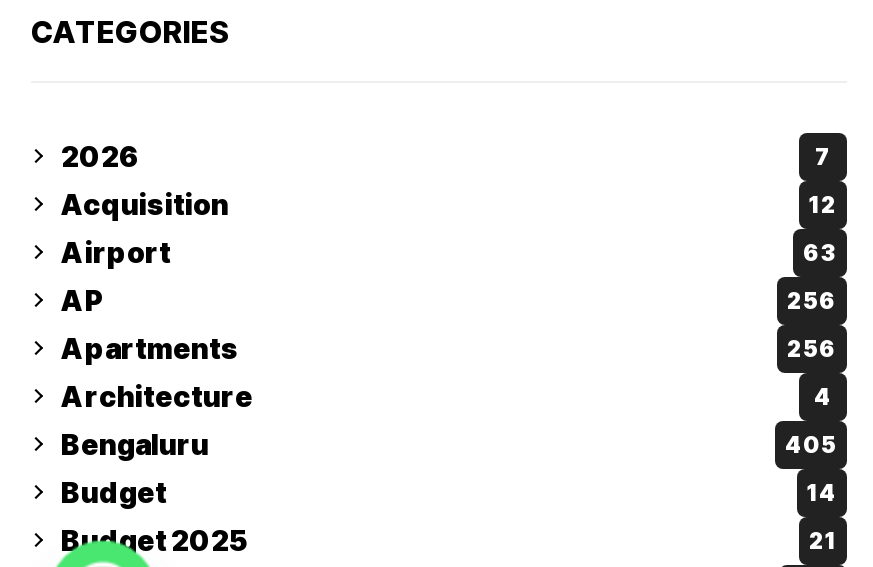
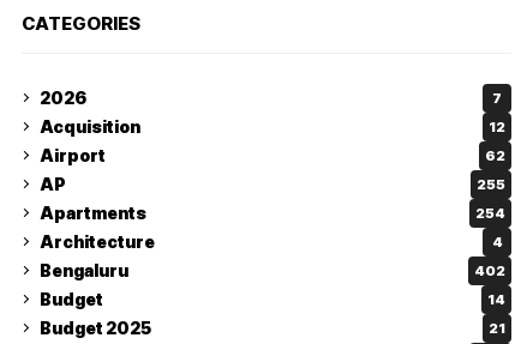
- 63
+ 62

- 256
+ 255

- 256
+ 254

- 405
+ 402
